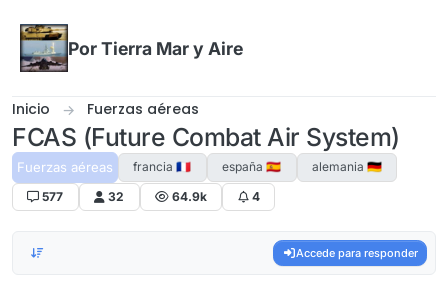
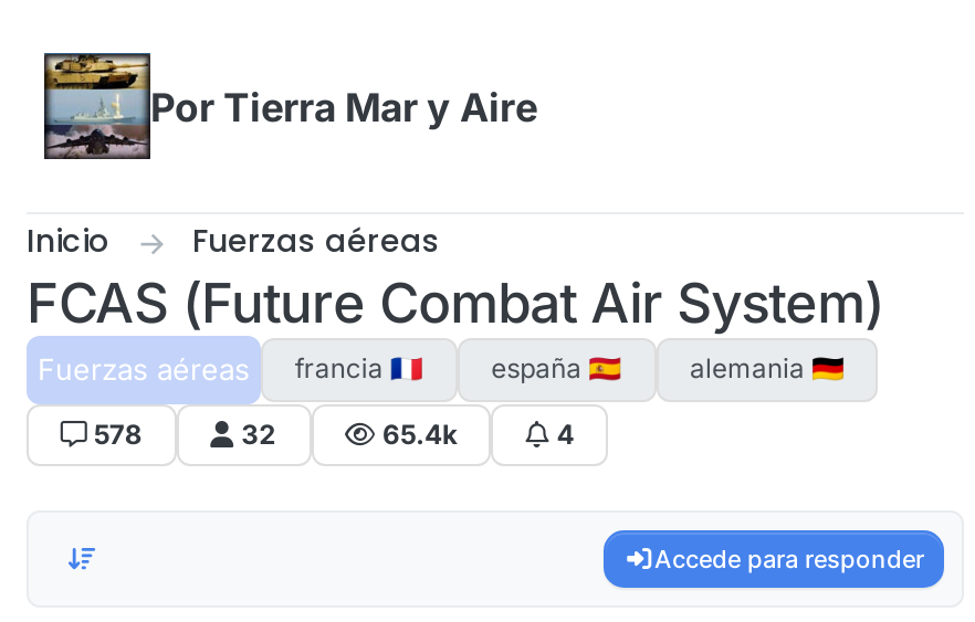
- 577
+ 578

- 64.9k
+ 65.4k
